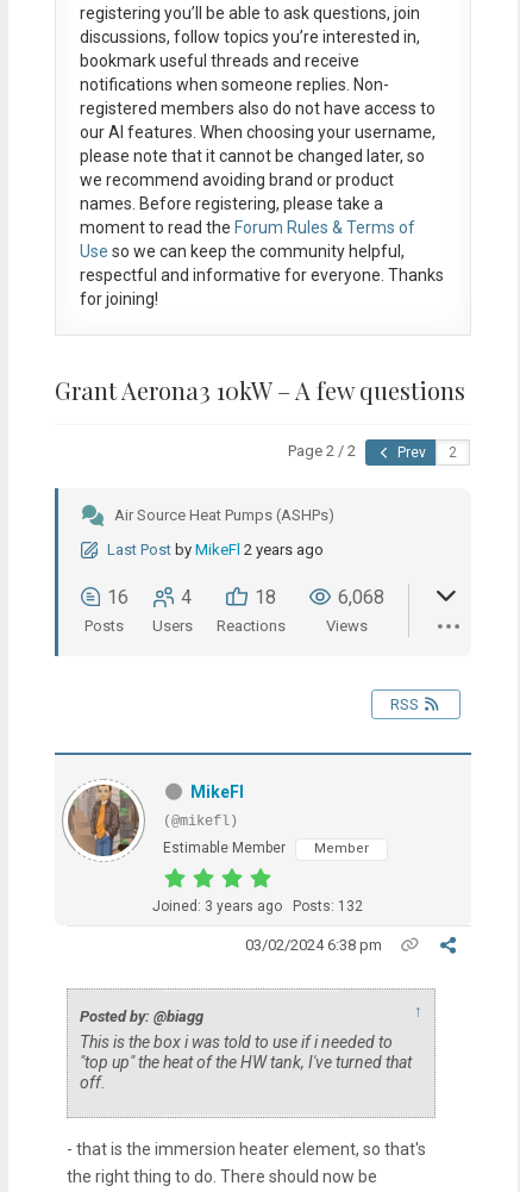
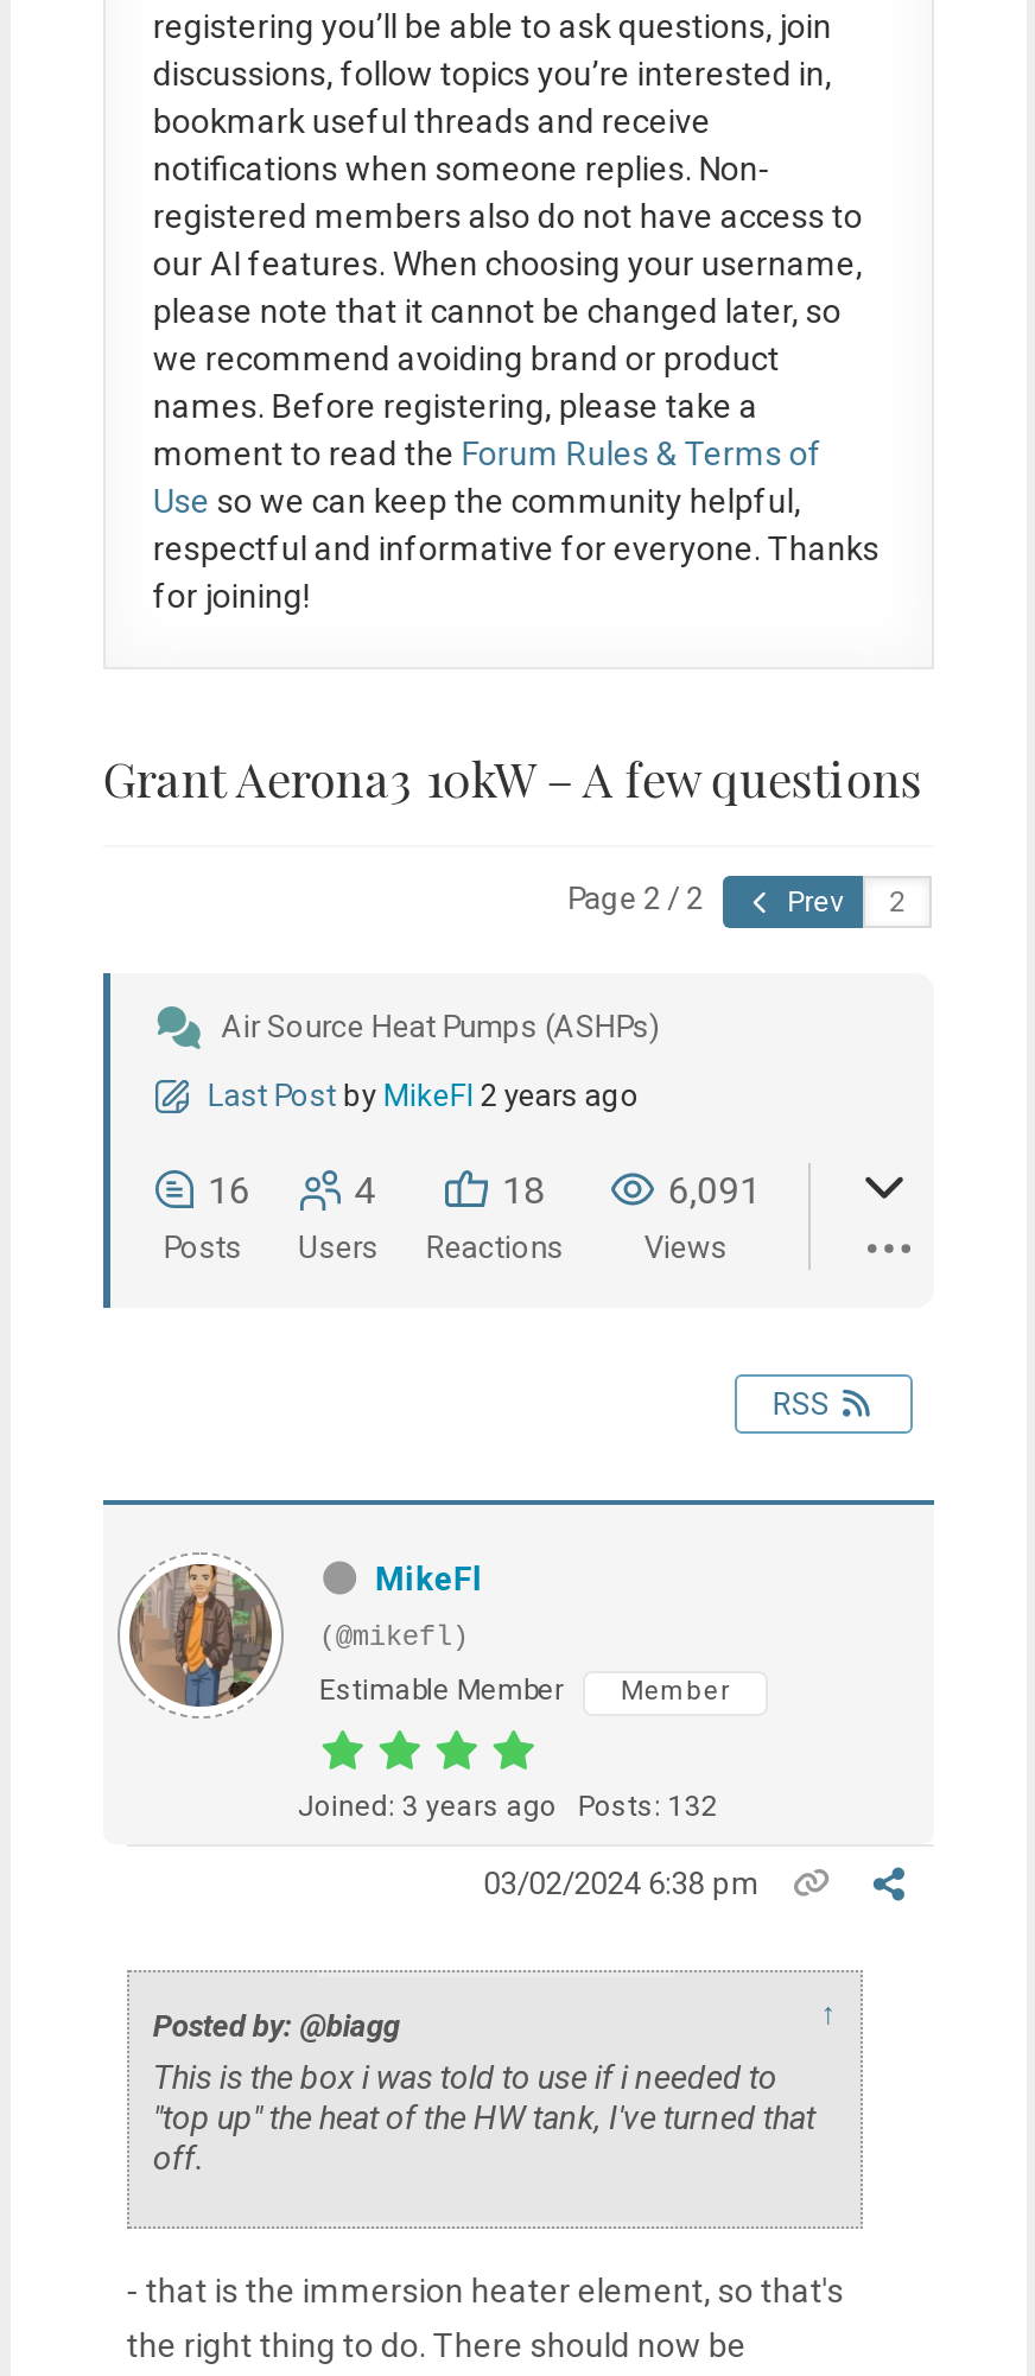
- 6,068
+ 6,091
